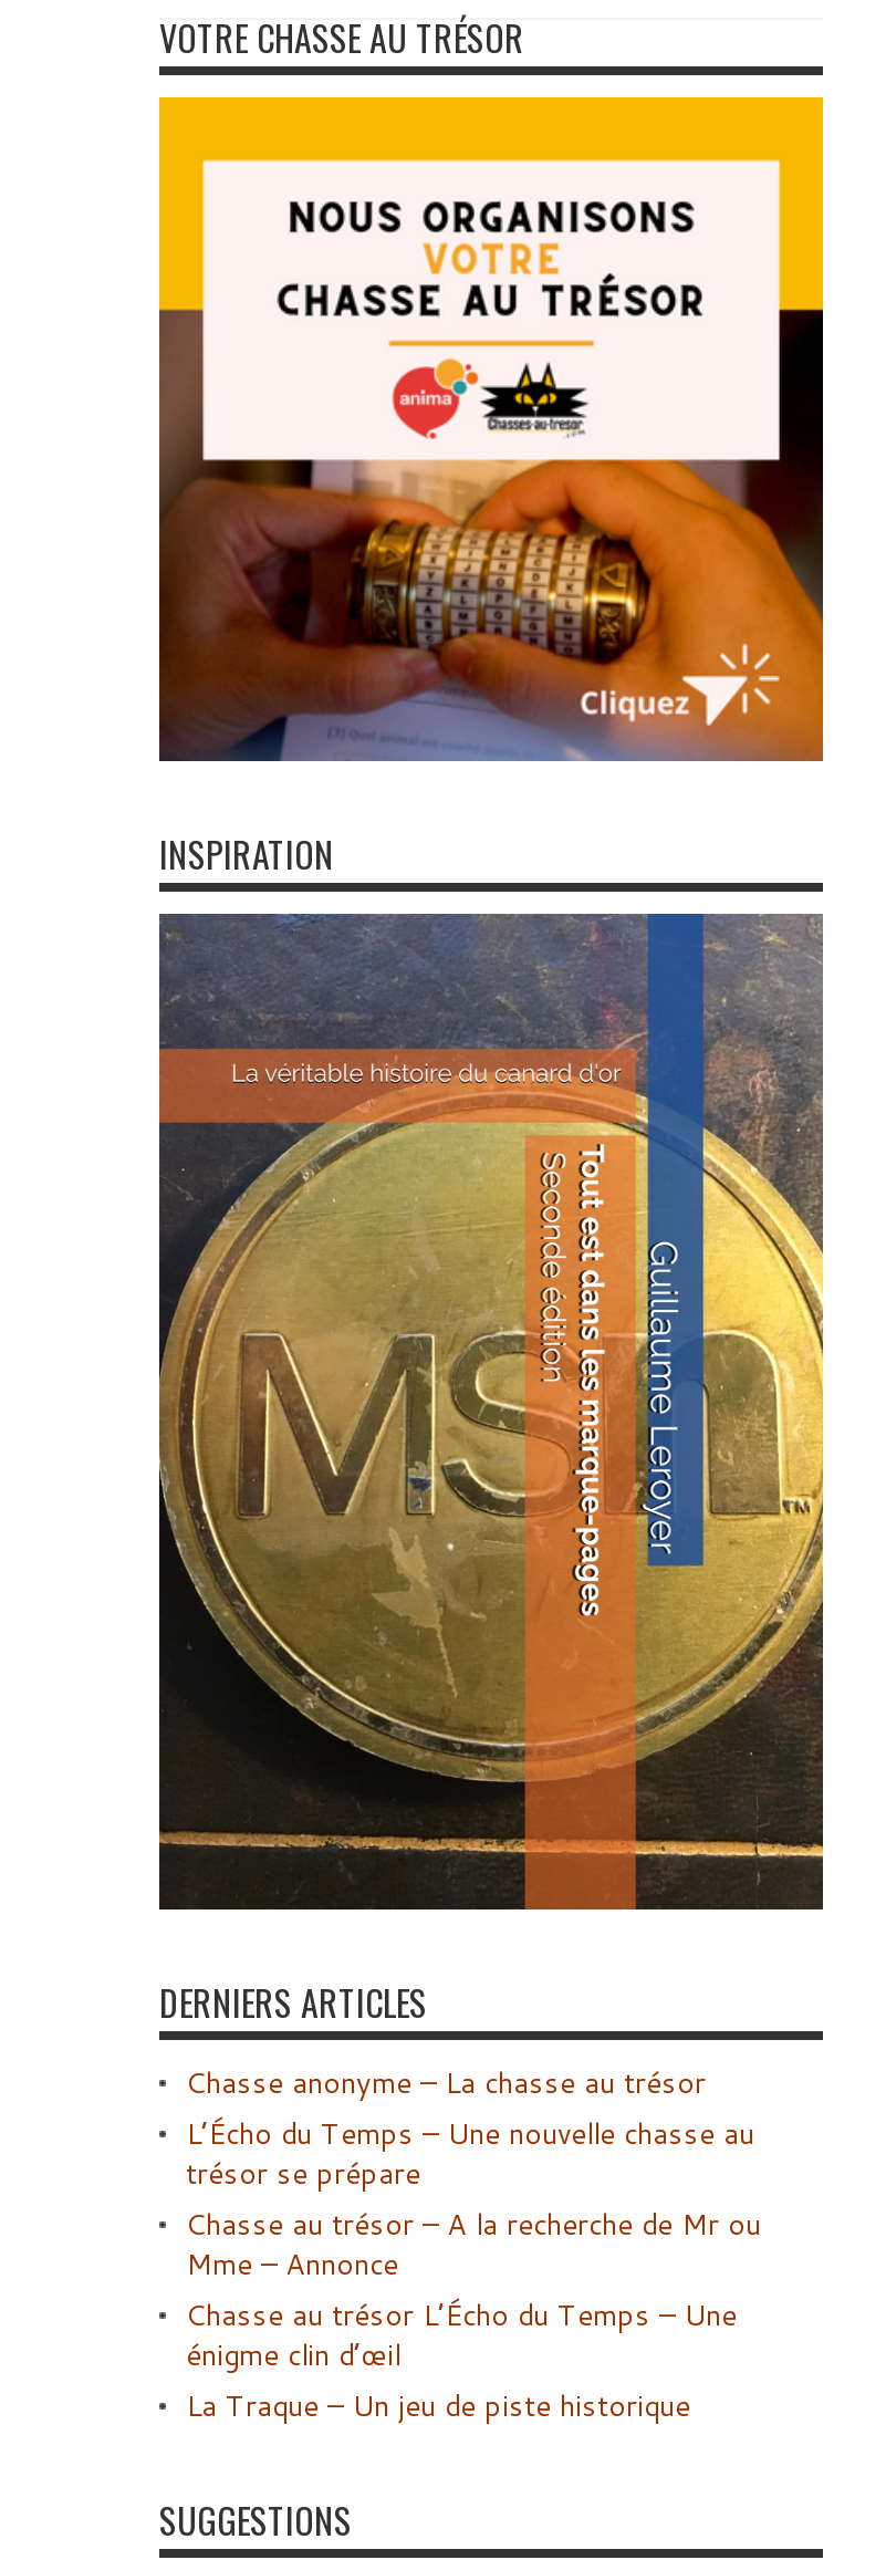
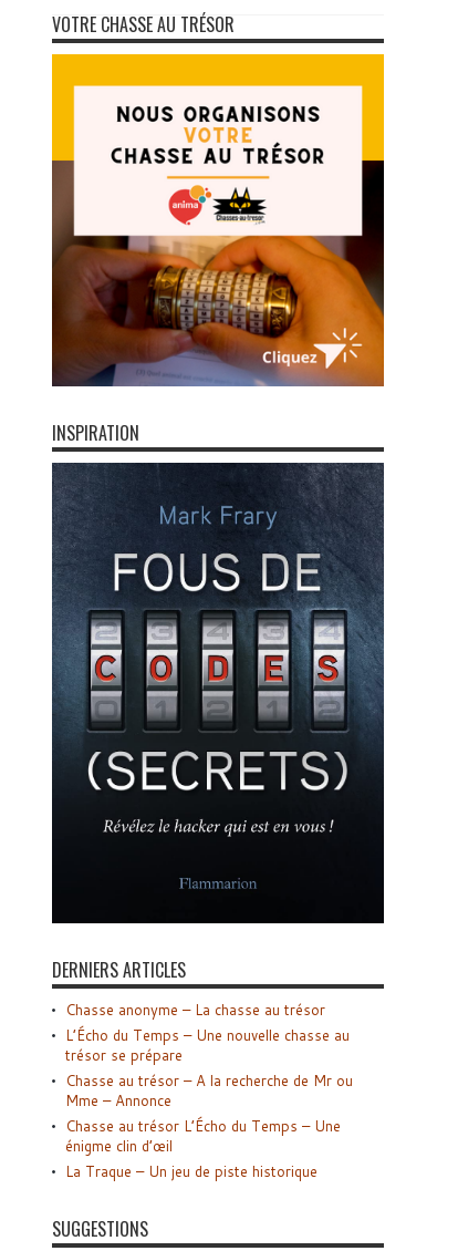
- [image]
+ [image]
